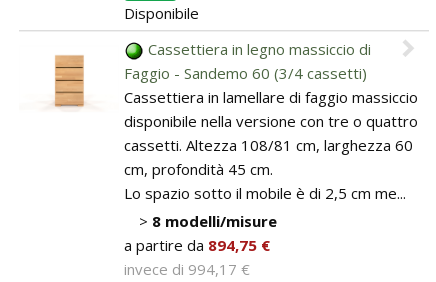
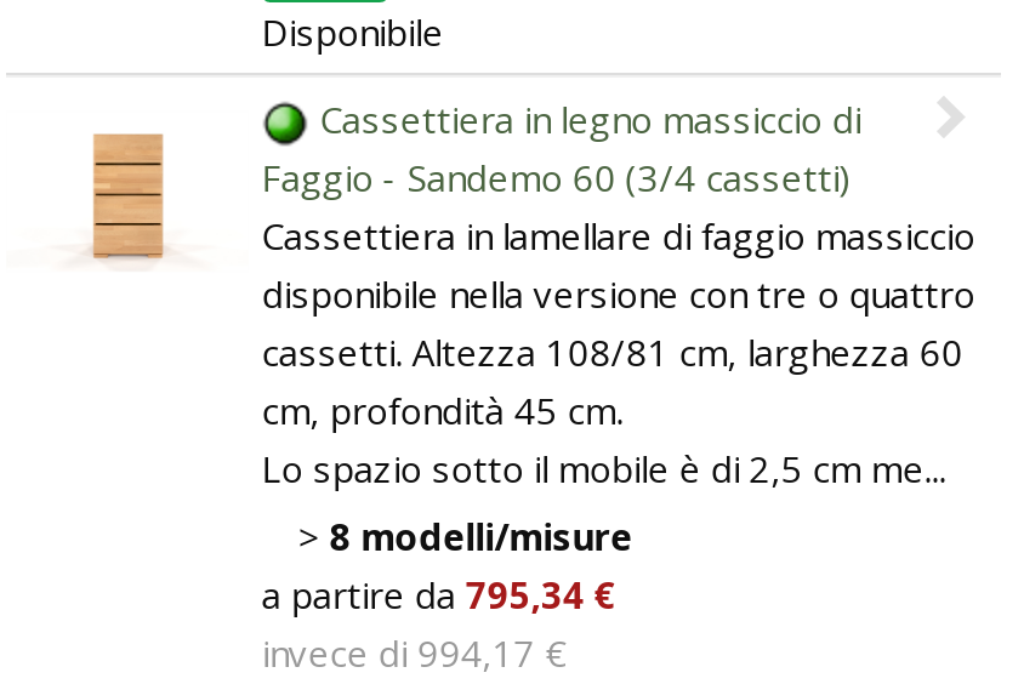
- a partire da 894,75 €
+ a partire da 795,34 €
